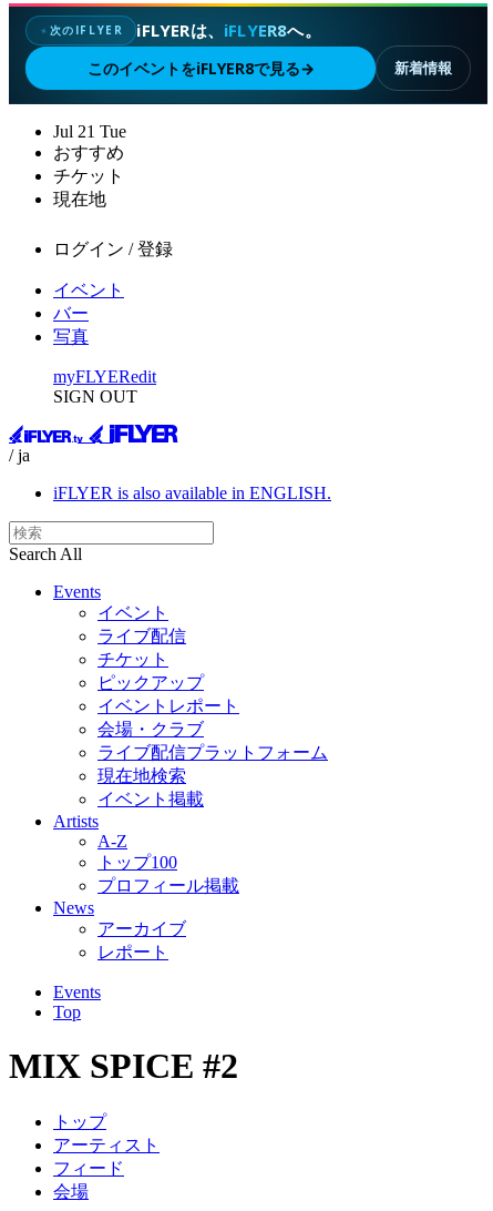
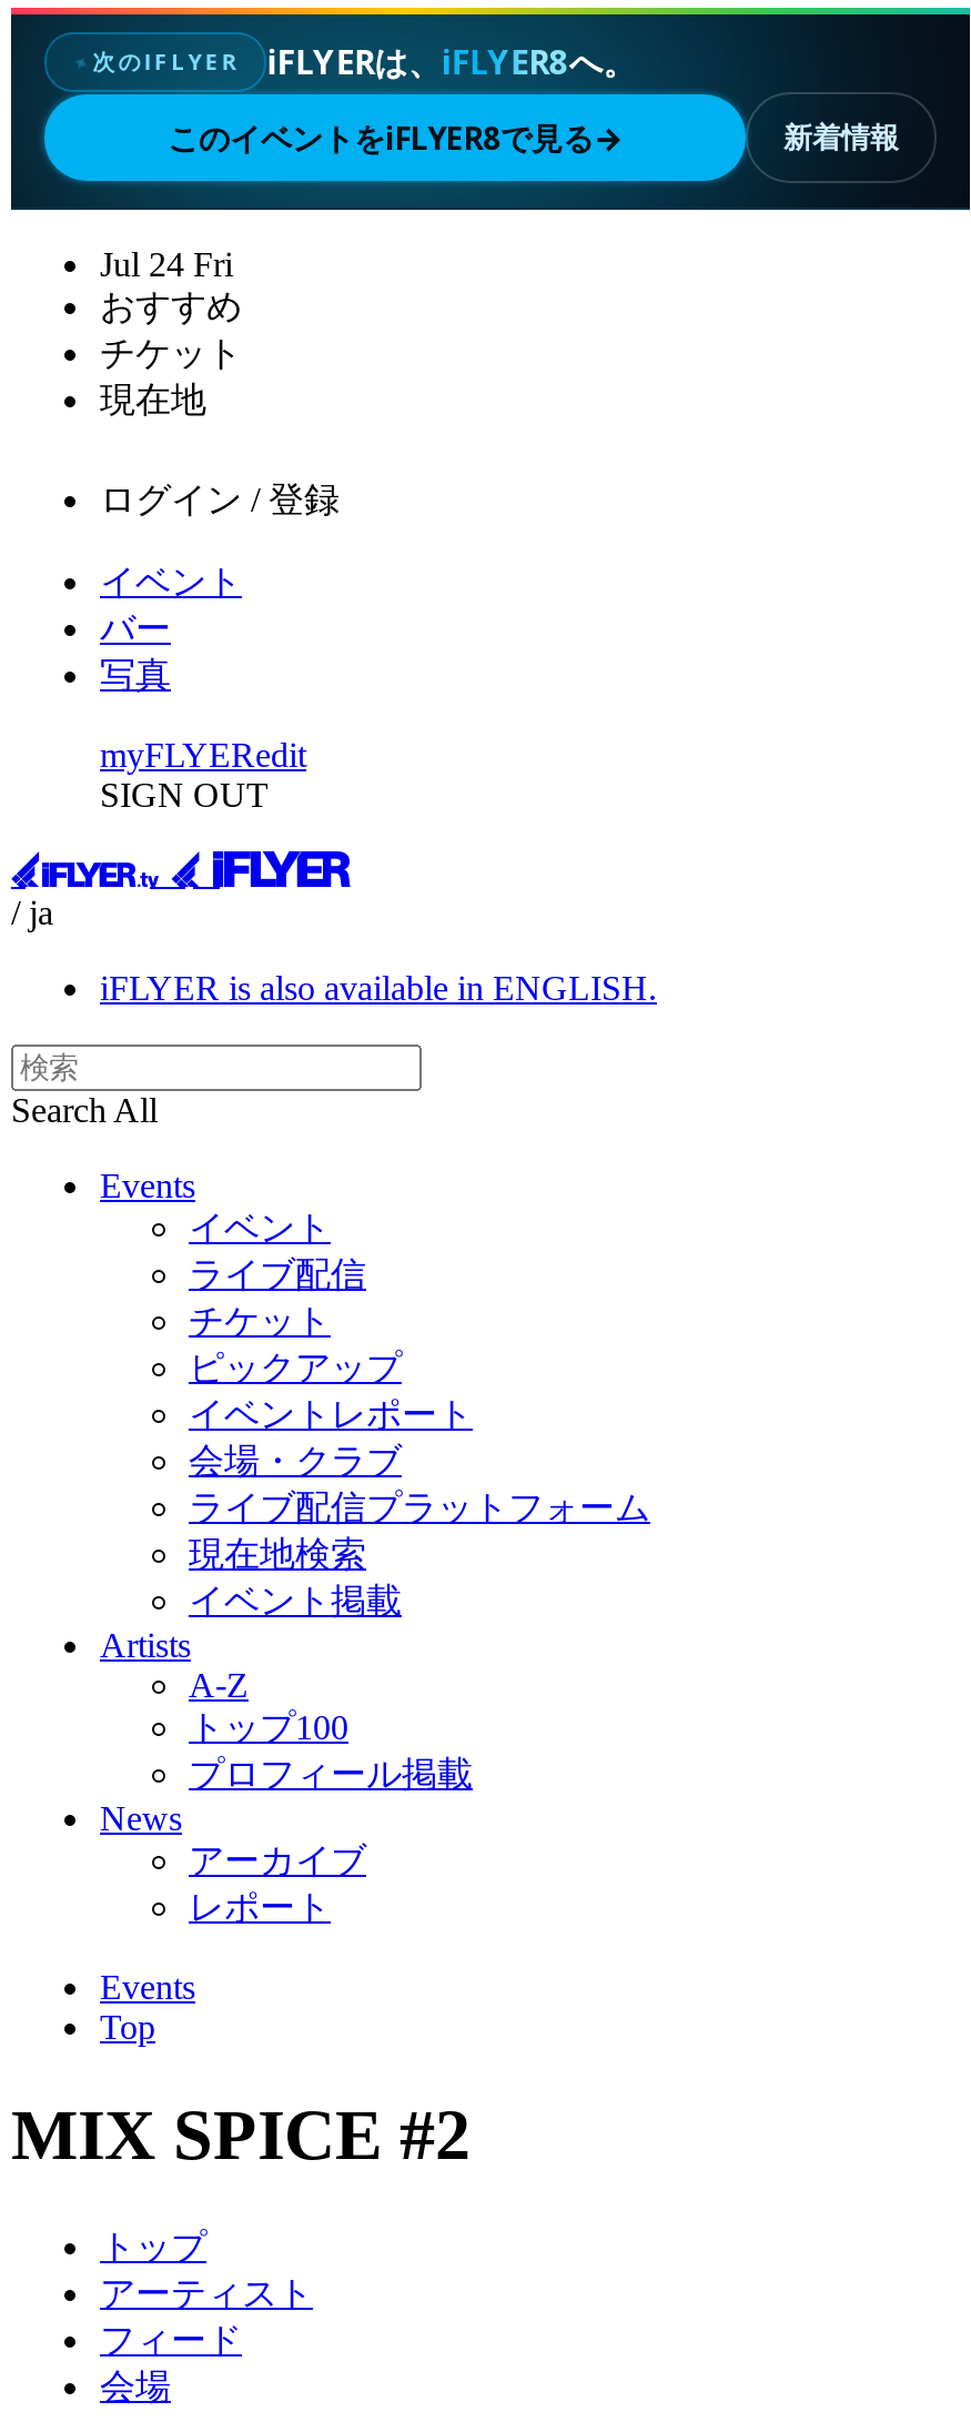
- Jul 21 Tue
+ Jul 24 Fri
